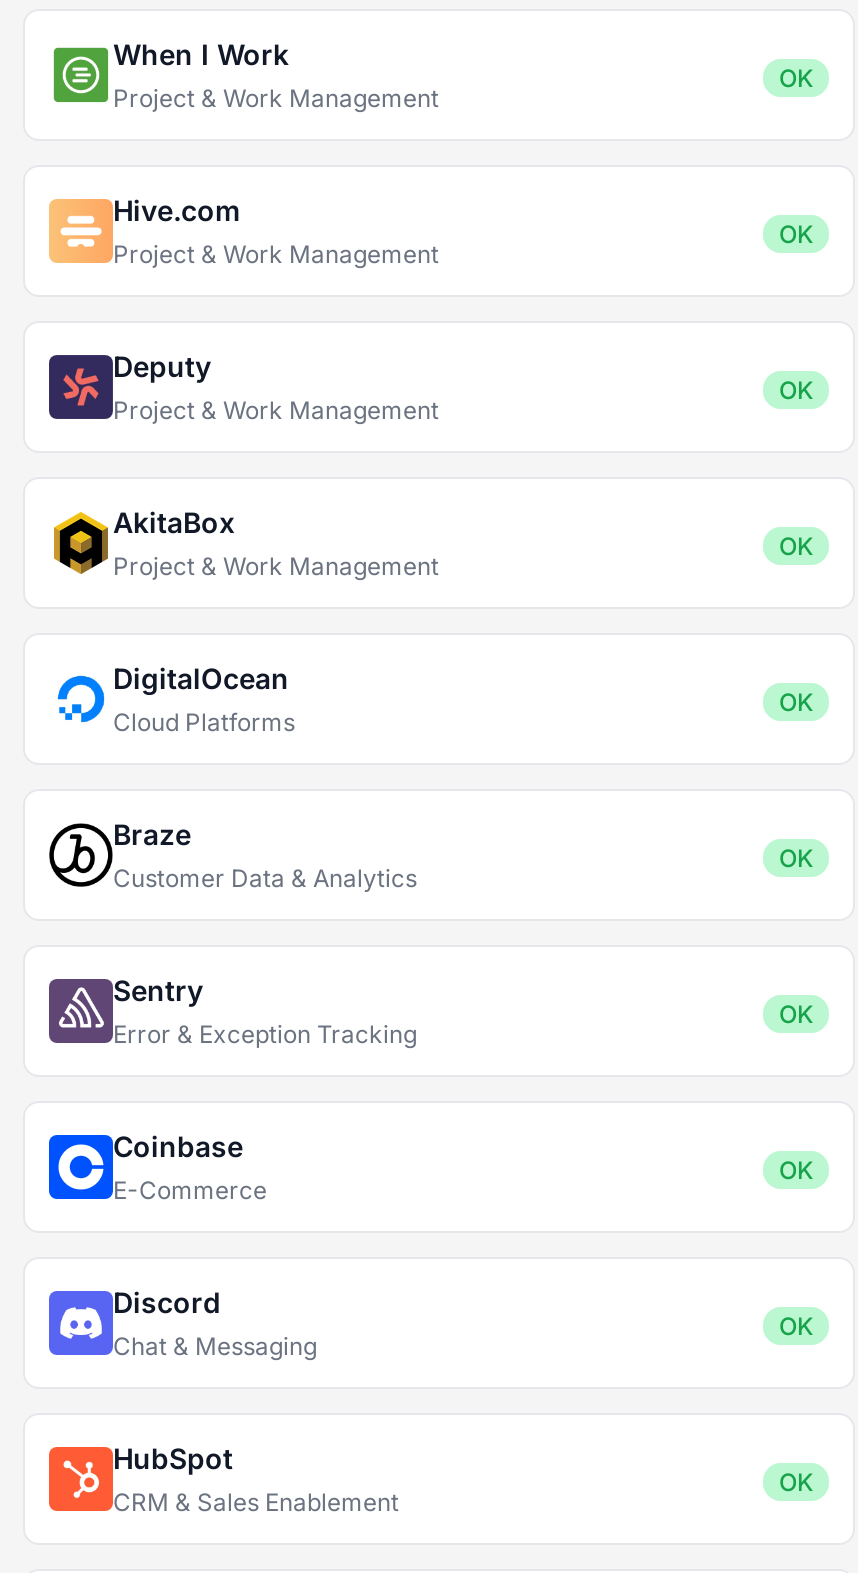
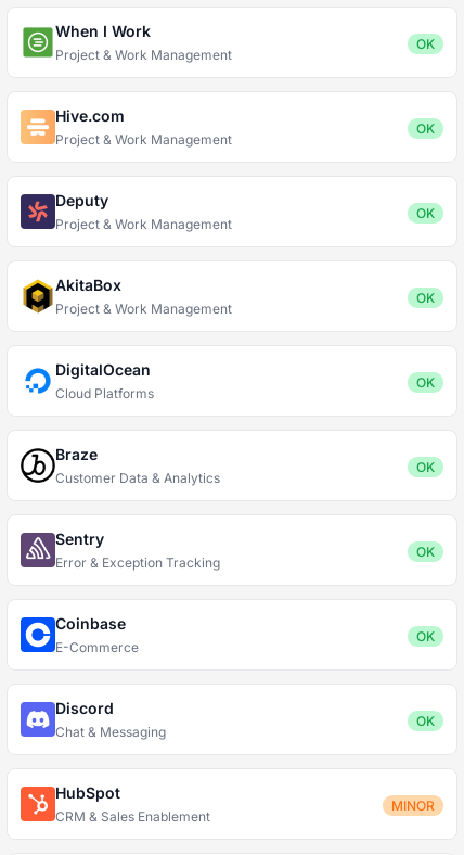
- OK
+ MINOR
